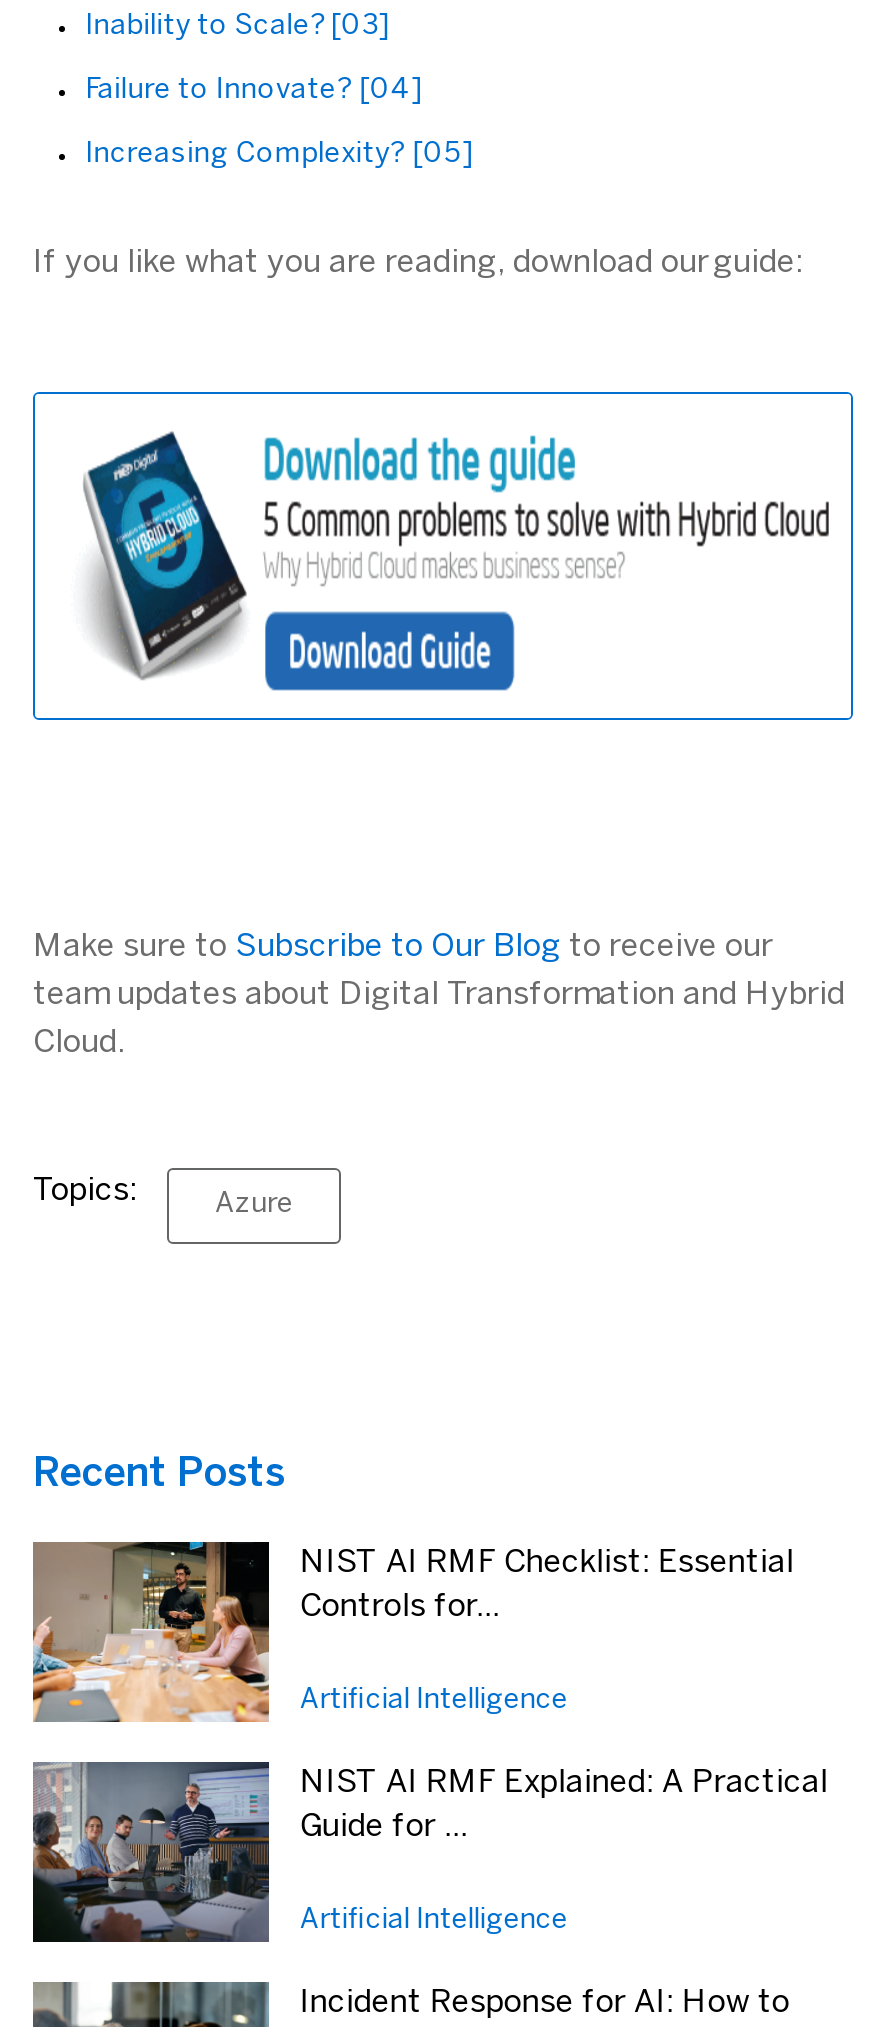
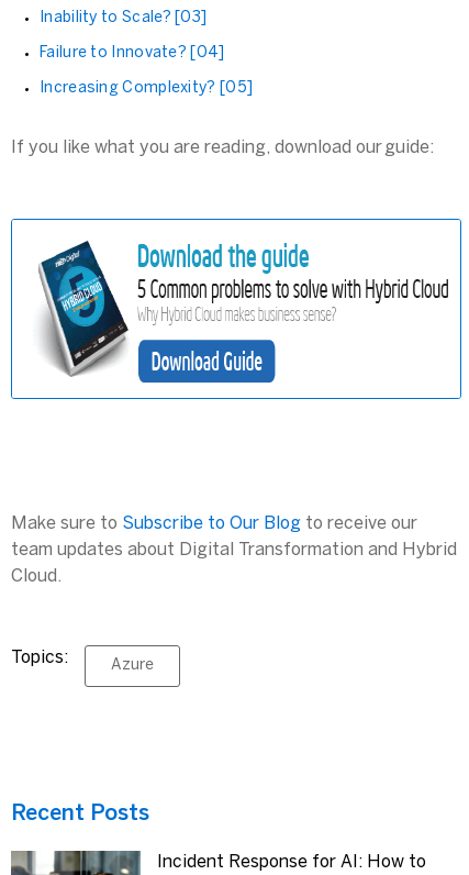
- [image]
- NIST AI RMF Checklist: Essential
- Controls for...
- Artificial Intelligence
- NIST AI RMF Explained: A Practical
- Guide for ...
- Artificial Intelligence

- [image]
